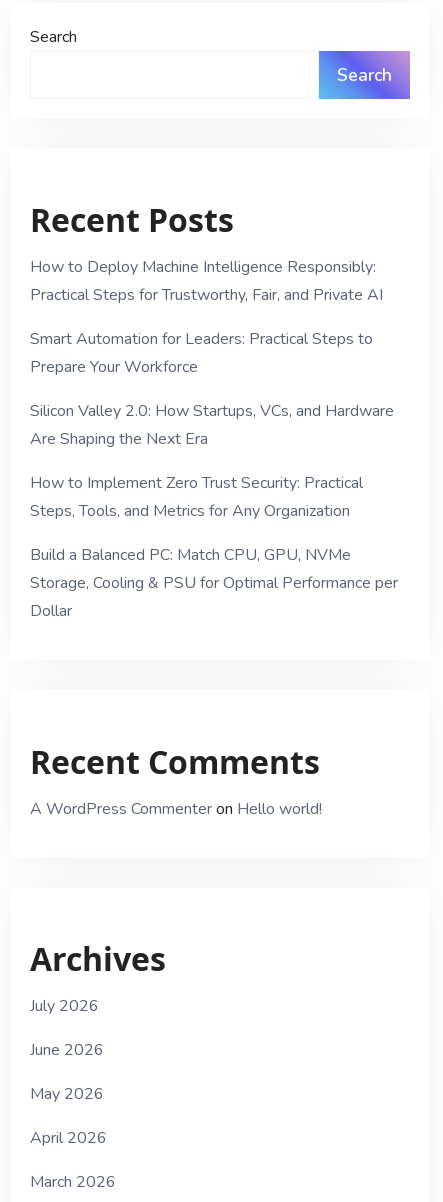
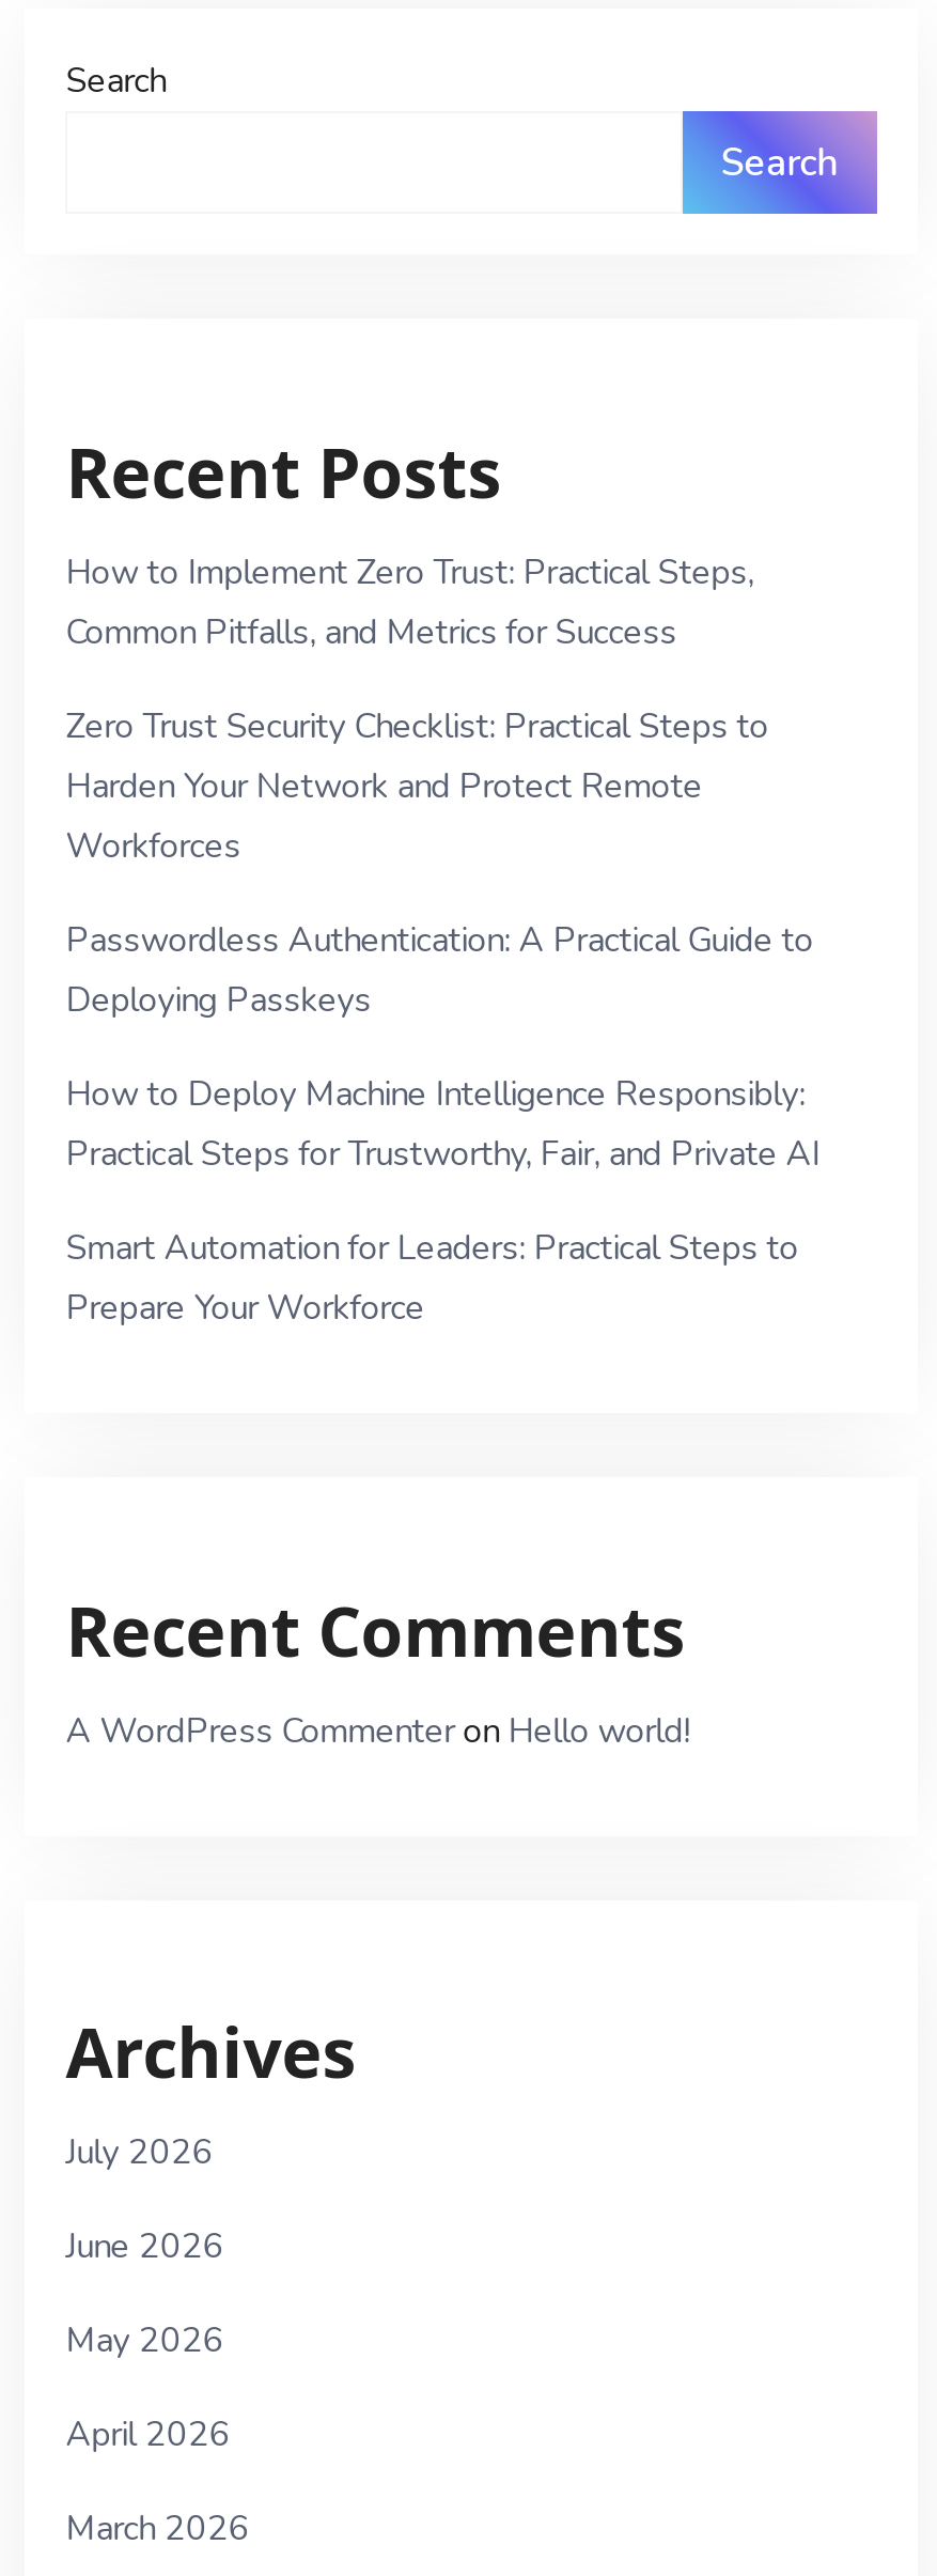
+ How to Implement Zero Trust: Practical Steps,
+ Common Pitfalls, and Metrics for Success
+ Zero Trust Security Checklist: Practical Steps to
+ Harden Your Network and Protect Remote
+ Workforces
+ Passwordless Authentication: A Practical Guide to
+ Deploying Passkeys

moved down: How to Deploy Machine Intelligence Responsibly: | Practical Steps for Trustworthy, Fair, and Private AI | Smart Automation for Leaders: Practical Steps to | Prepare Your Workforce

- Silicon Valley 2.0: How Startups, VCs, and Hardware
- Are Shaping the Next Era
- How to Implement Zero Trust Security: Practical
- Steps, Tools, and Metrics for Any Organization
- Build a Balanced PC: Match CPU, GPU, NVMe
- Storage, Cooling & PSU for Optimal Performance per
- Dollar
